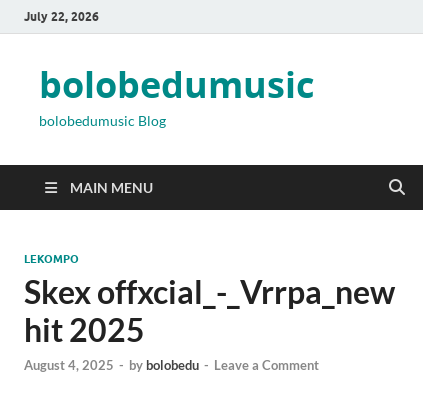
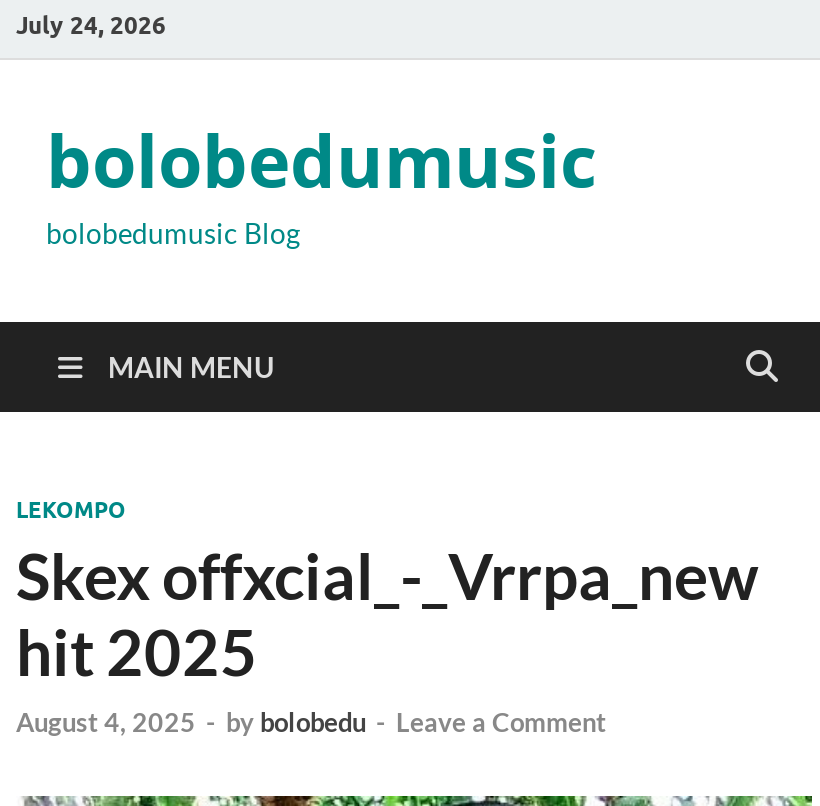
- July 22, 2026
+ July 24, 2026
